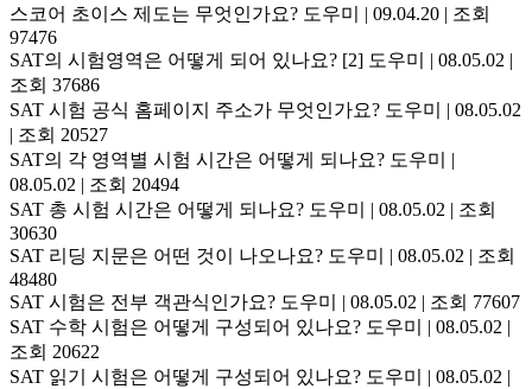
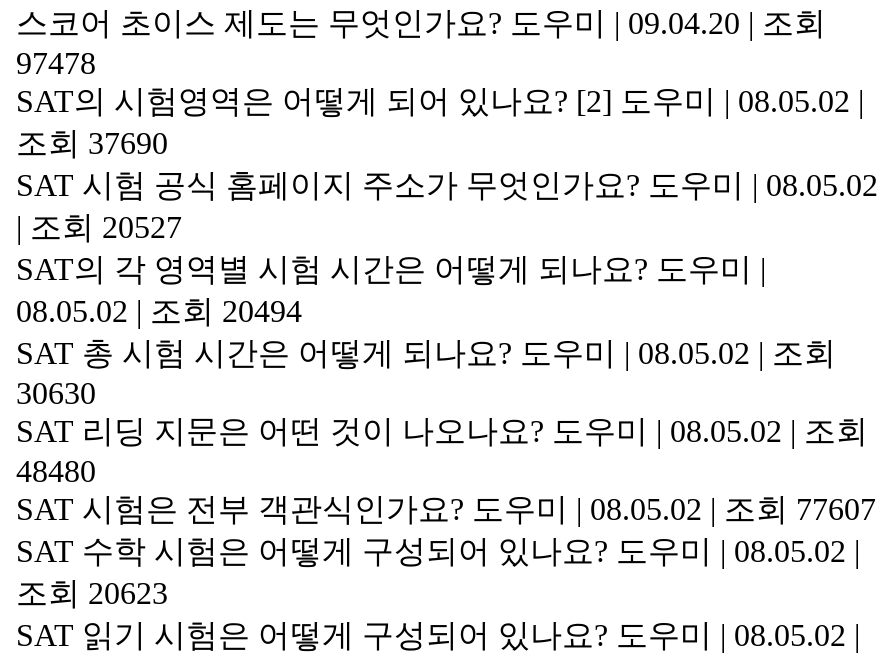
- 97476
+ 97478

- 조회 37686
+ 조회 37690

- 조회 20622
+ 조회 20623
